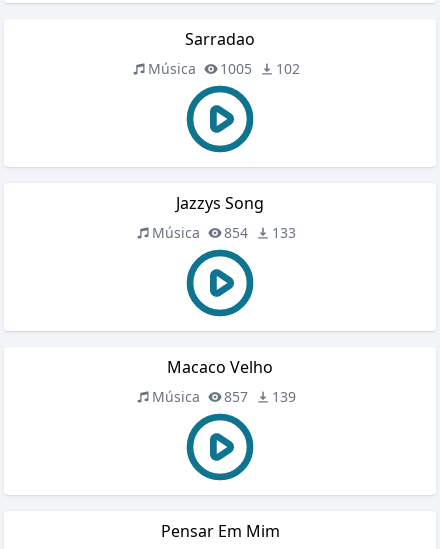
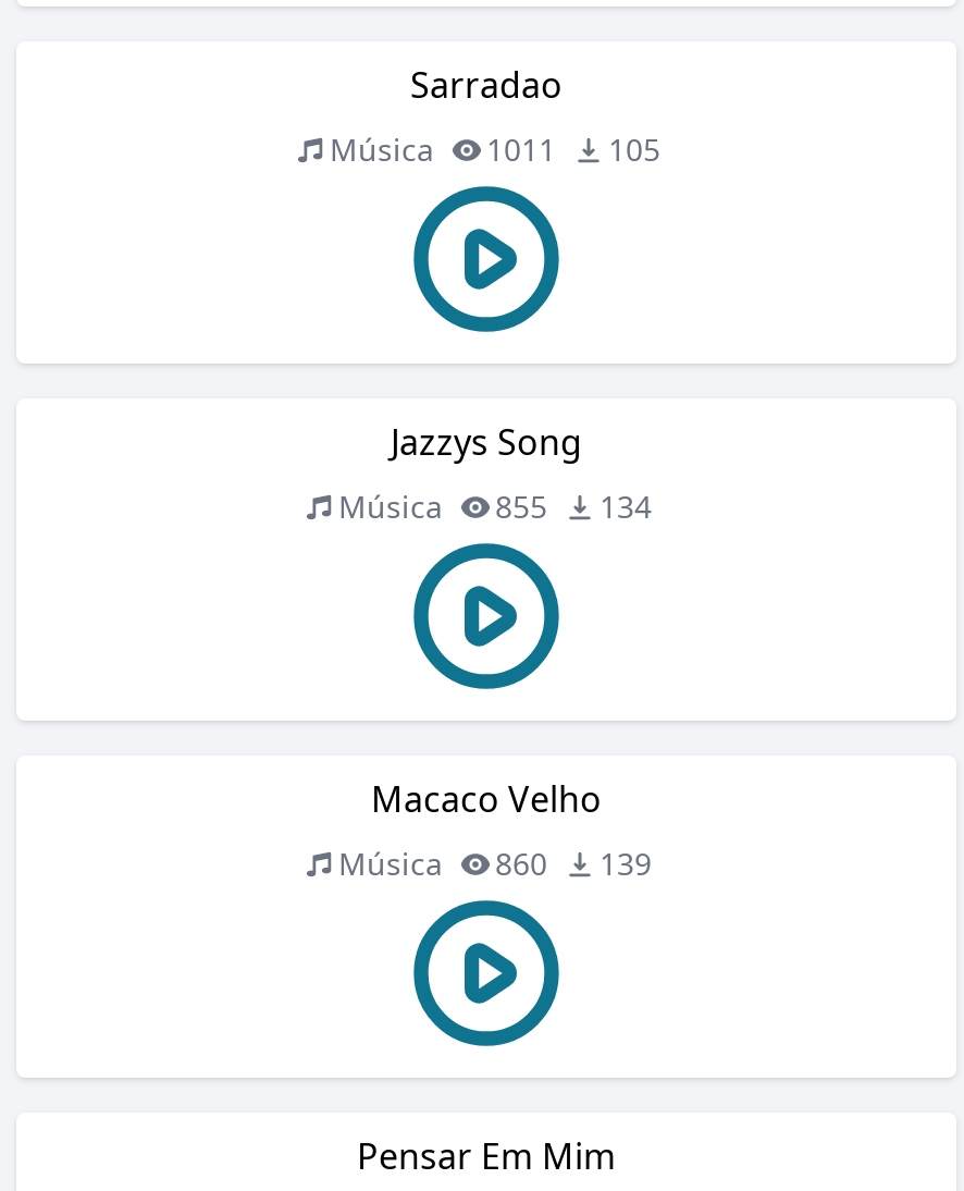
- 1005
+ 1011

- 102
+ 105

- 854
+ 855

- 133
+ 134

- Música 857 139
+ Música 860 139
